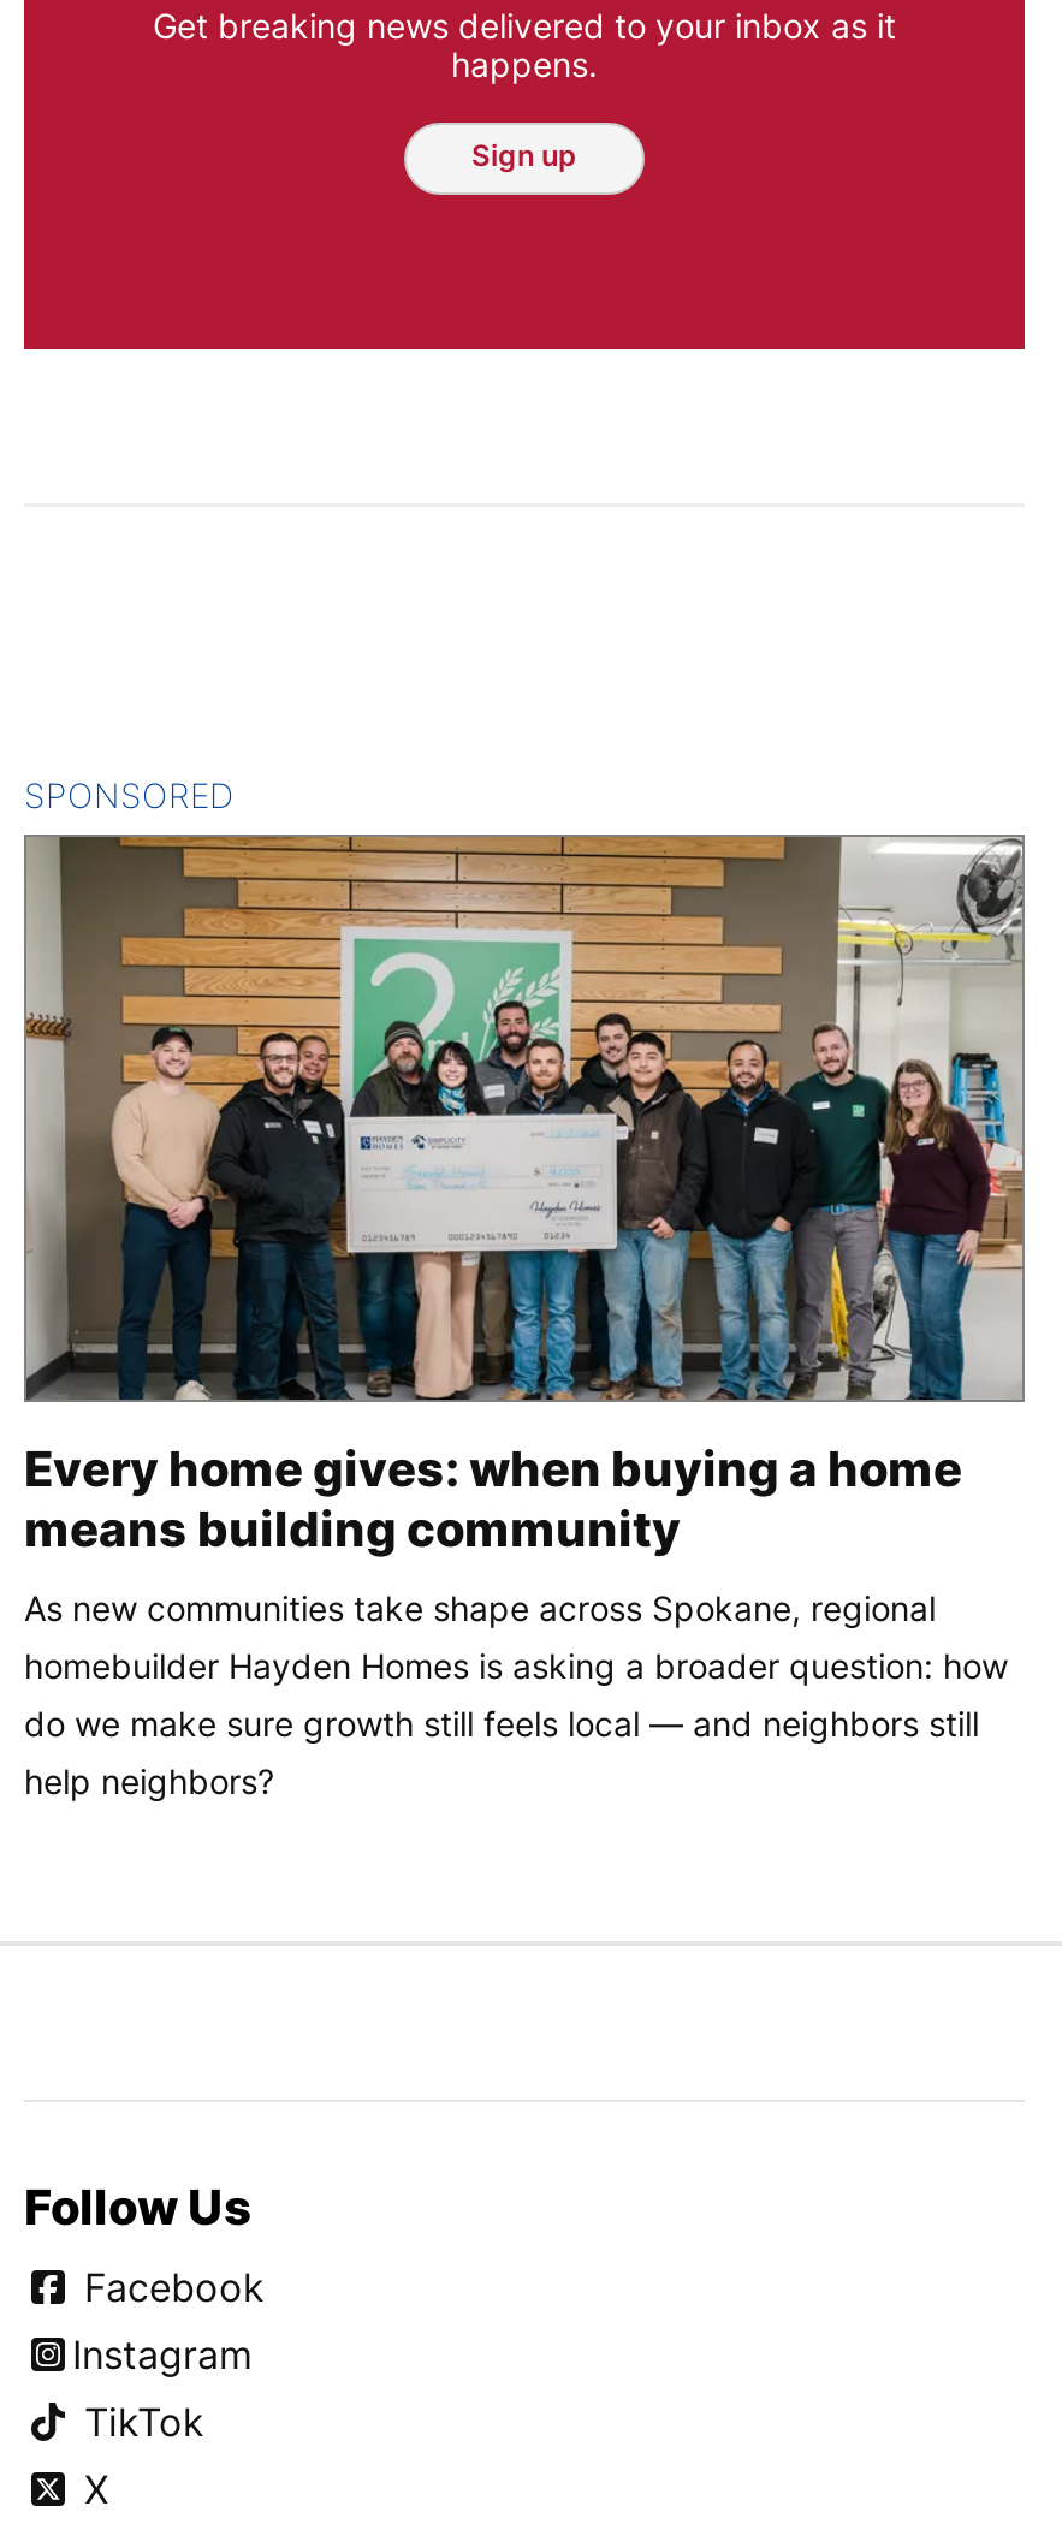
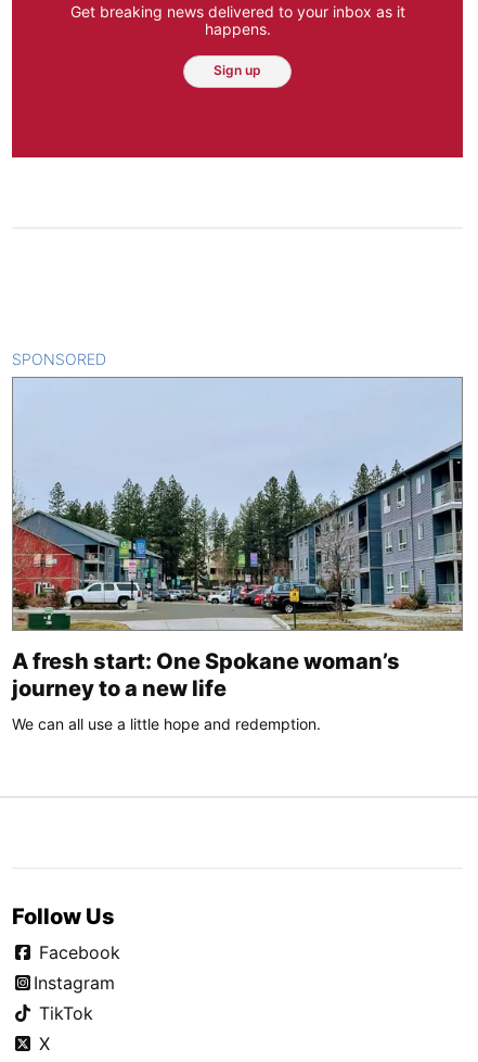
- [image]
- Every home gives: when buying a home
- means building community
+ [image]
+ A fresh start: One Spokane woman’s
+ journey to a new life

- As new communities take shape across Spokane, regional
- homebuilder Hayden Homes is asking a broader question: how
- do we make sure growth still feels local — and neighbors still
- help neighbors?
+ We can all use a little hope and redemption.
